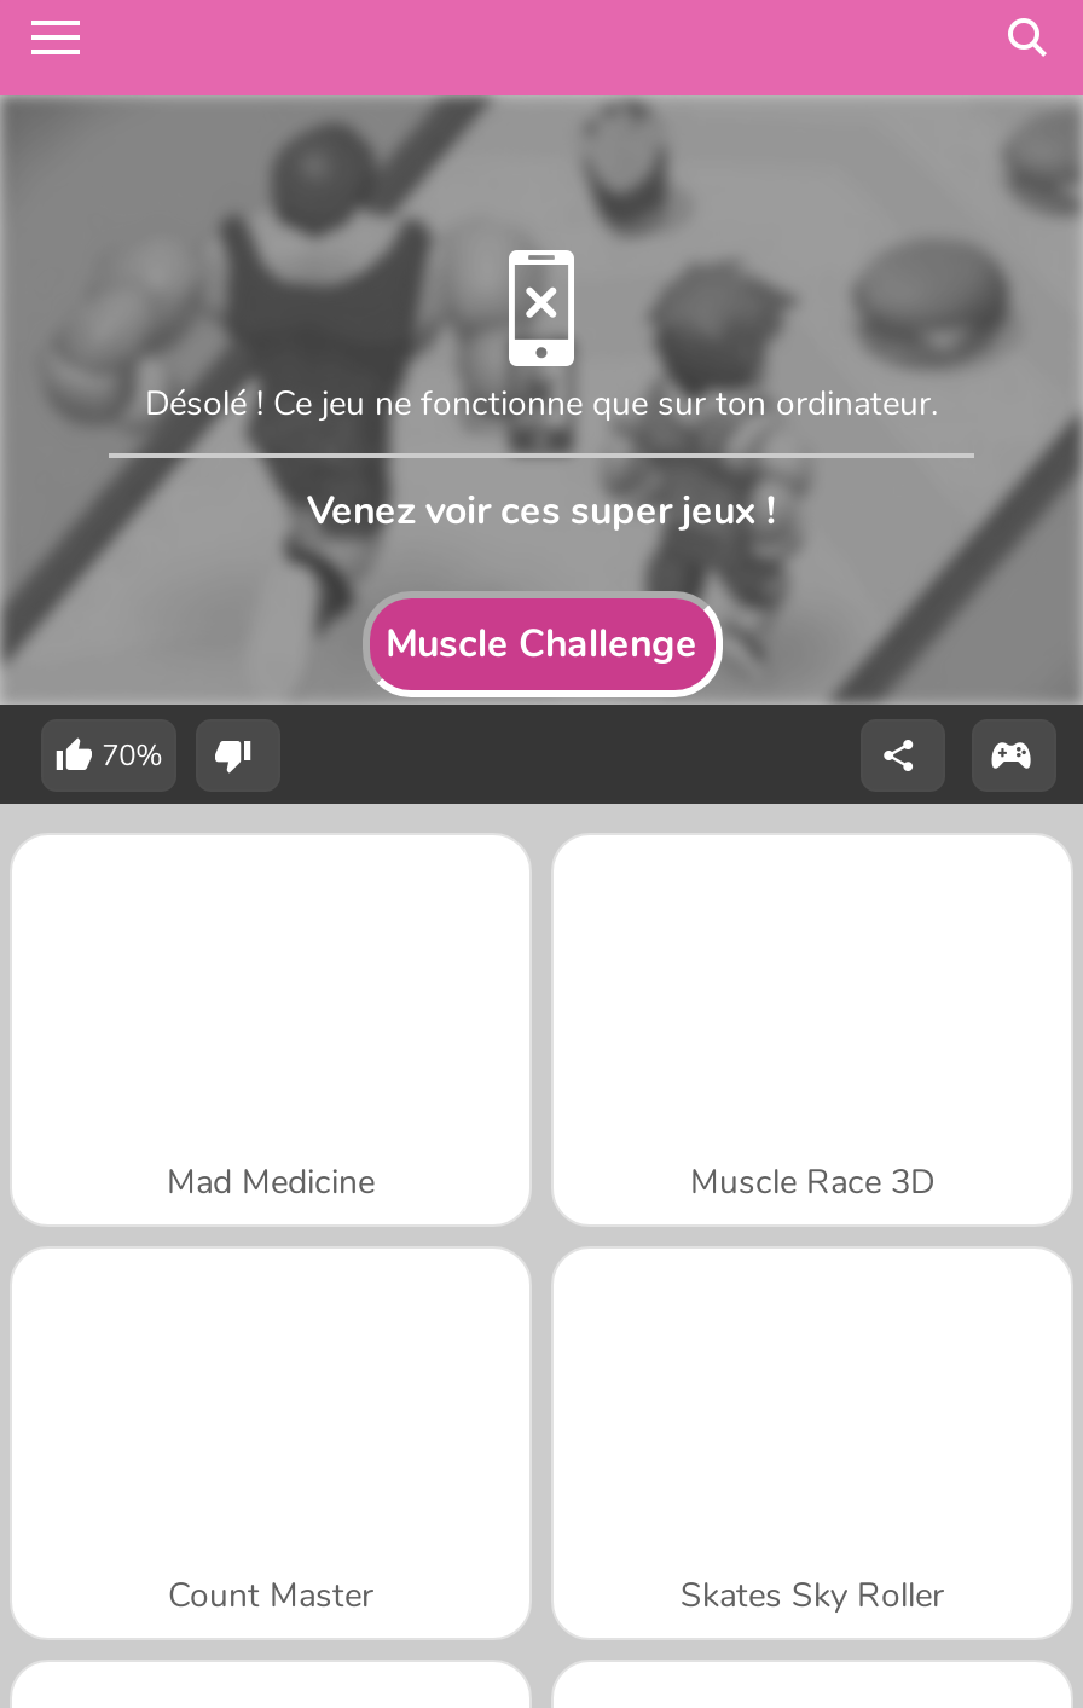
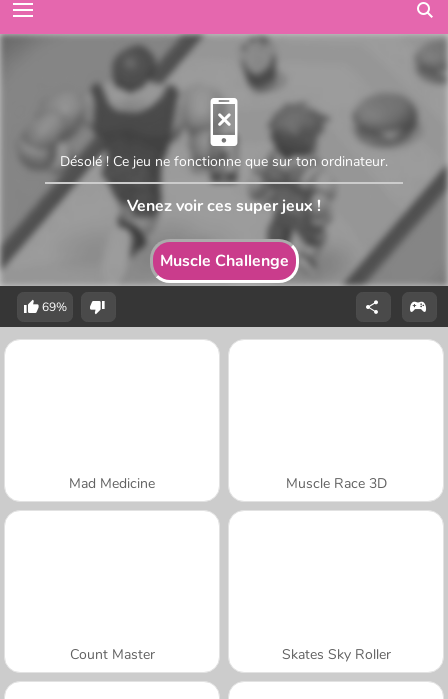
- 70%
+ 69%
